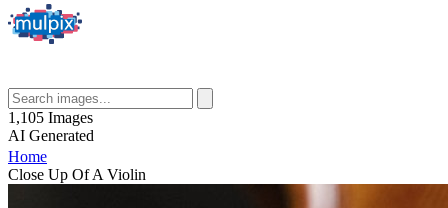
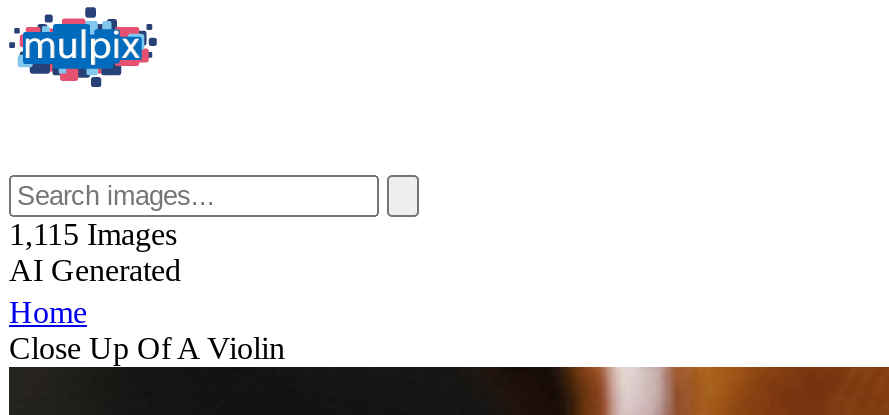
- 1,105 Images
+ 1,115 Images
